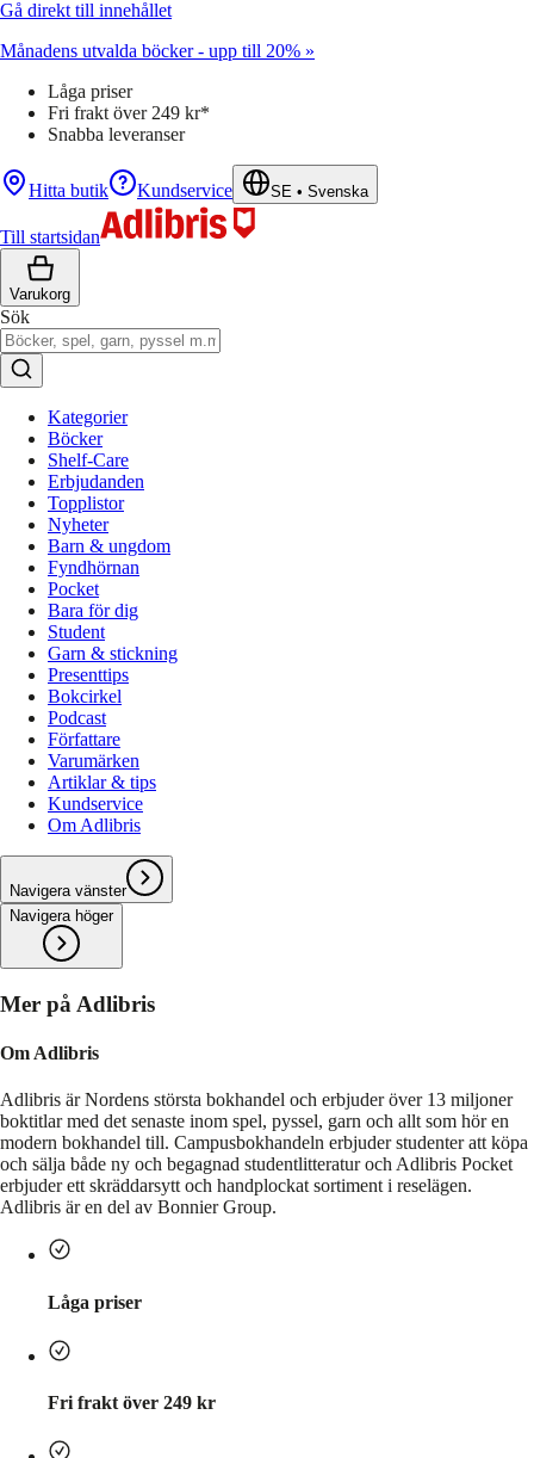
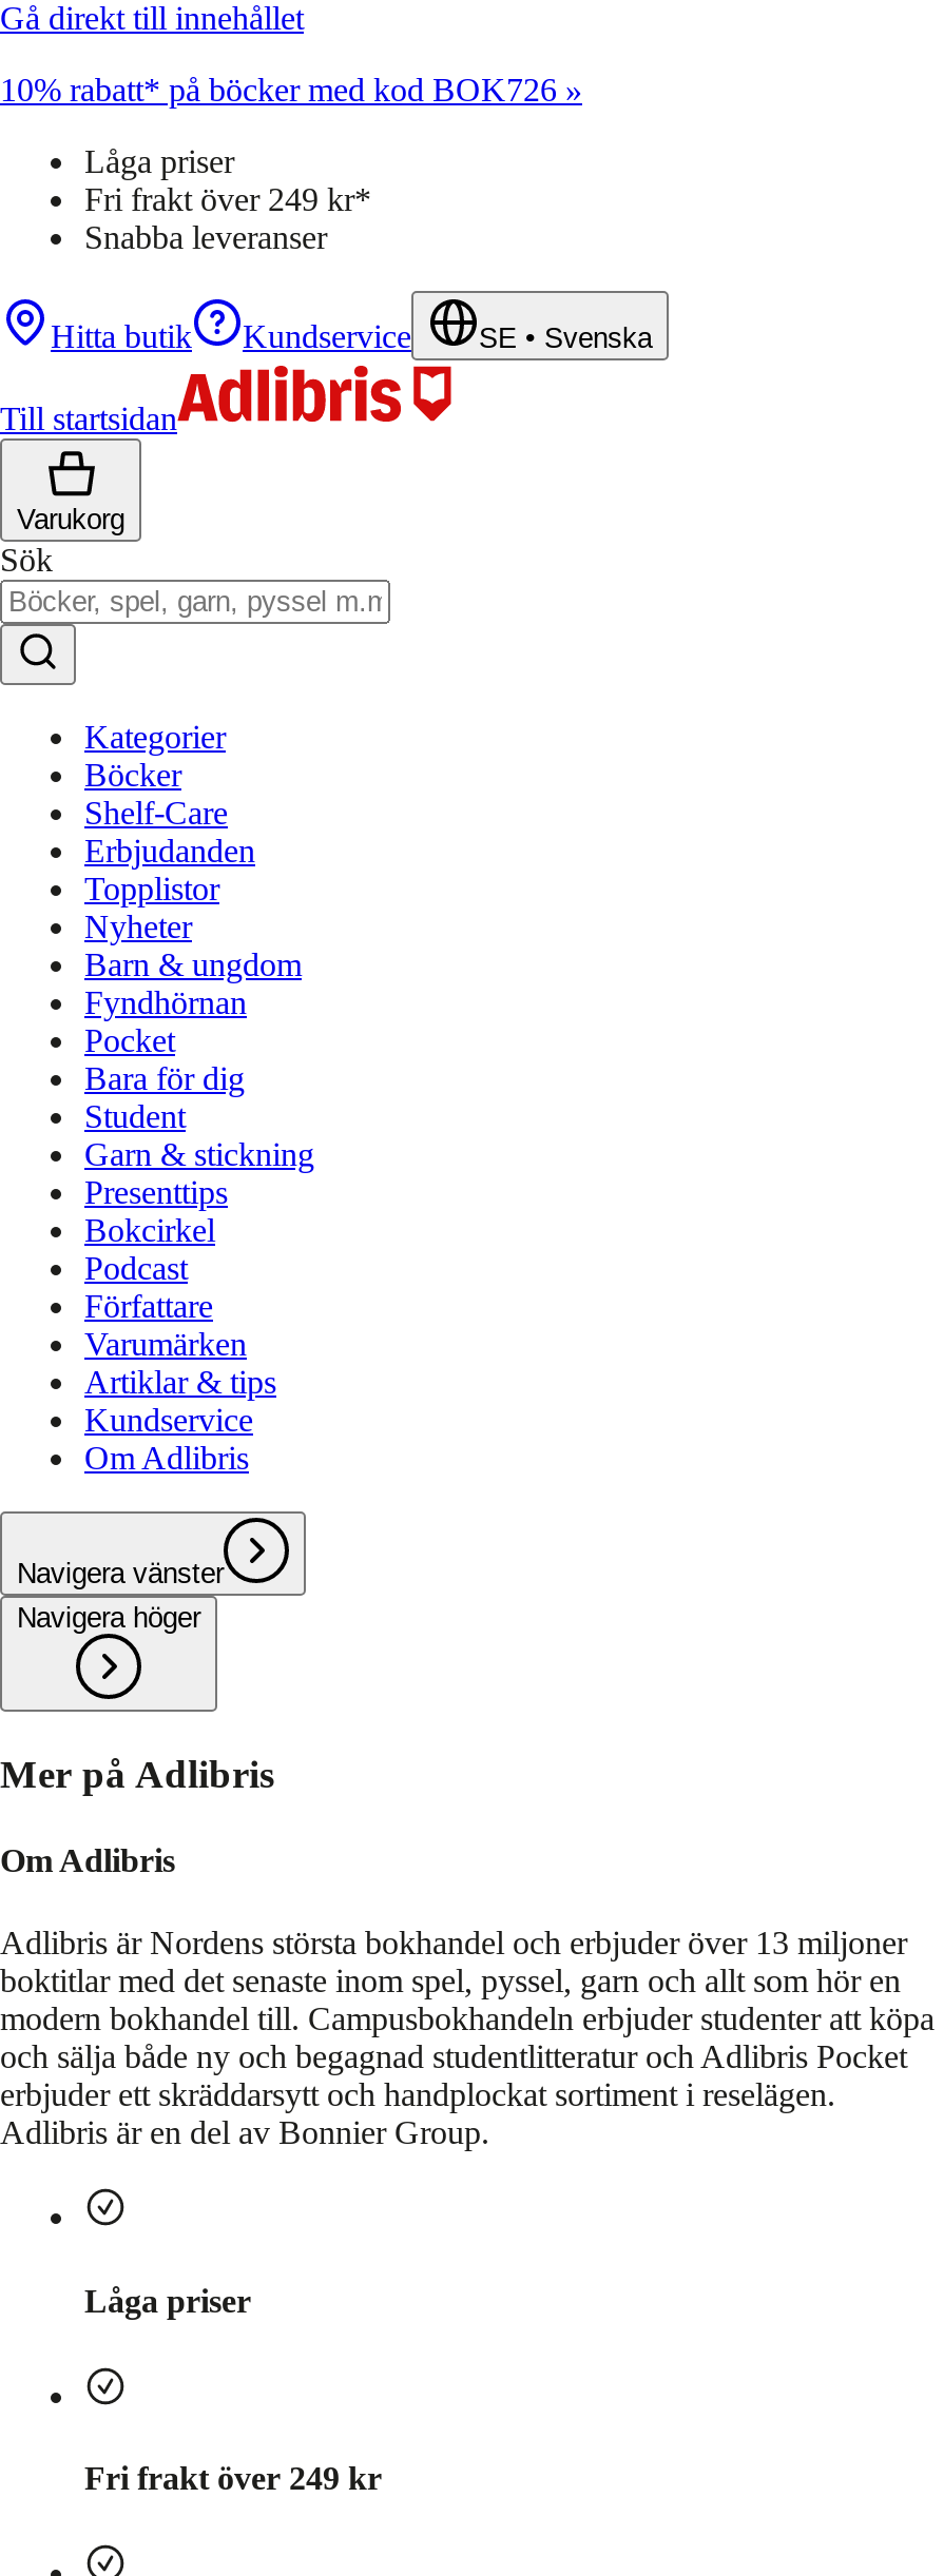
- Månadens utvalda böcker - upp till 20% »
+ 10% rabatt* på böcker med kod BOK726 »
